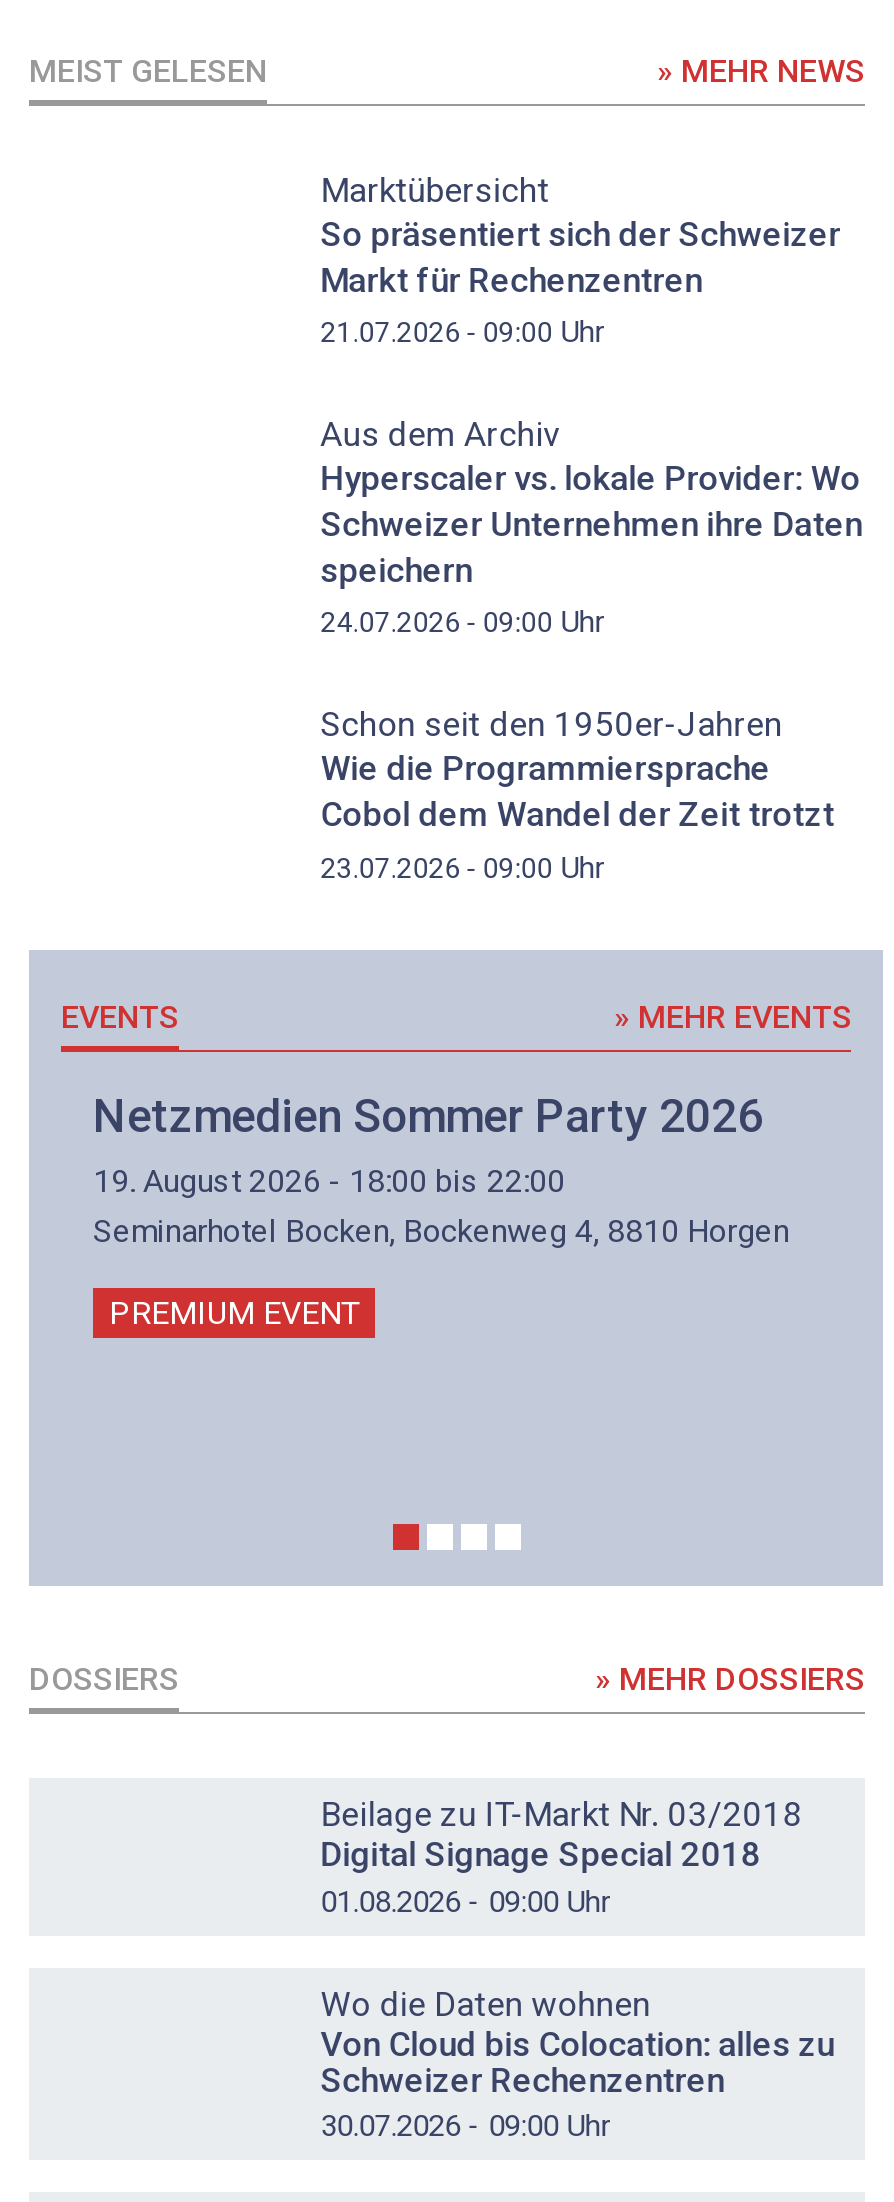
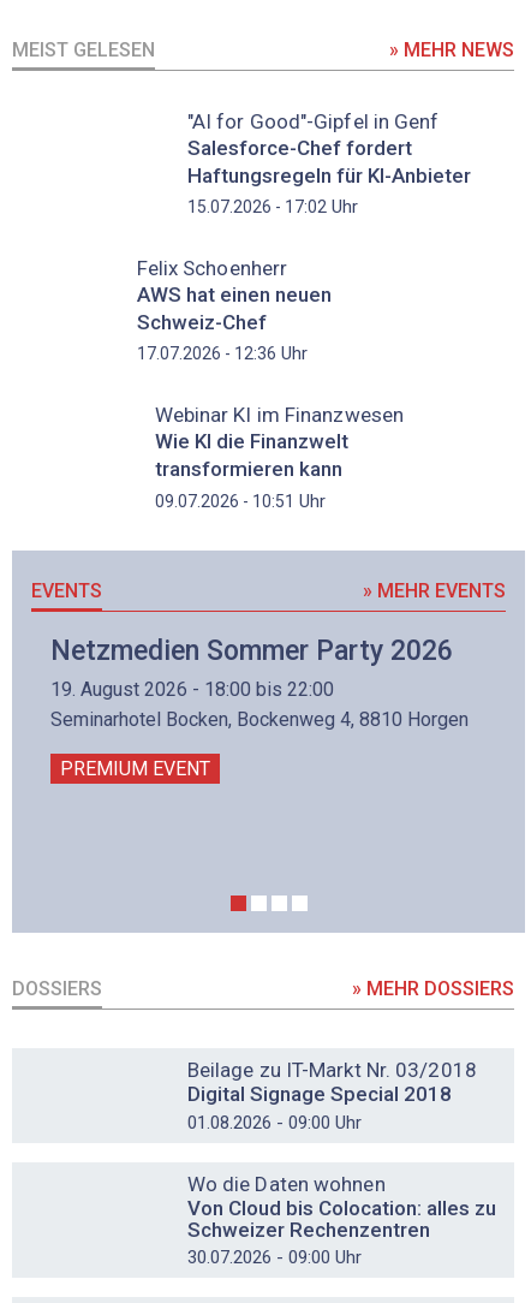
- Marktübersicht
- So präsentiert sich der Schweizer
- Markt für Rechenzentren
- 21.07.2026 - 09:00 Uhr
+ "AI for Good"-Gipfel in Genf
+ Salesforce-Chef fordert
+ Haftungsregeln für KI-Anbieter
+ 15.07.2026 - 17:02 Uhr

- Aus dem Archiv
- Hyperscaler vs. lokale Provider: Wo
- Schweizer Unternehmen ihre Daten
- speichern
- 24.07.2026 - 09:00 Uhr
+ Felix Schoenherr
+ AWS hat einen neuen
+ Schweiz-Chef
+ 17.07.2026 - 12:36 Uhr

- Schon seit den 1950er-Jahren
- Wie die Programmiersprache
- Cobol dem Wandel der Zeit trotzt
- 23.07.2026 - 09:00 Uhr
+ Webinar KI im Finanzwesen
+ Wie KI die Finanzwelt
+ transformieren kann
+ 09.07.2026 - 10:51 Uhr
